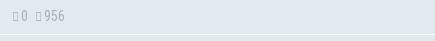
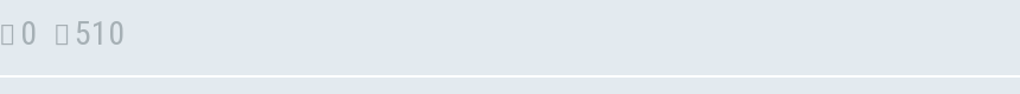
- 0 956
+ 0 510
